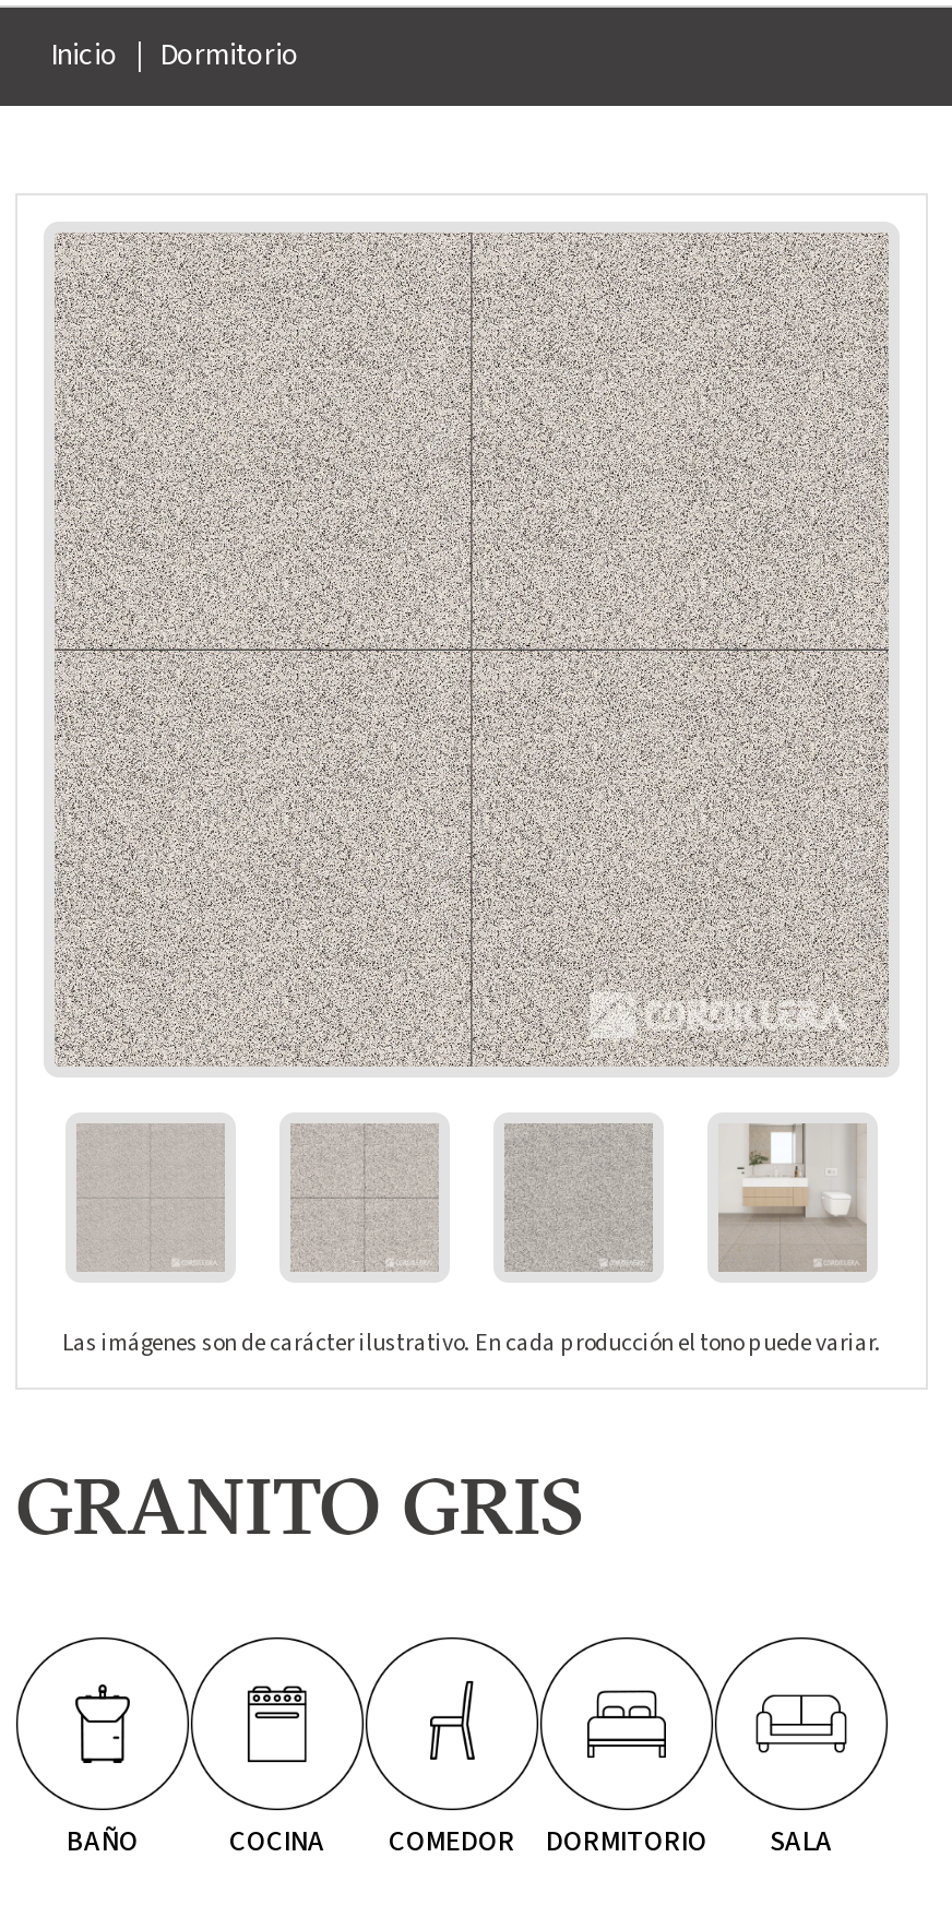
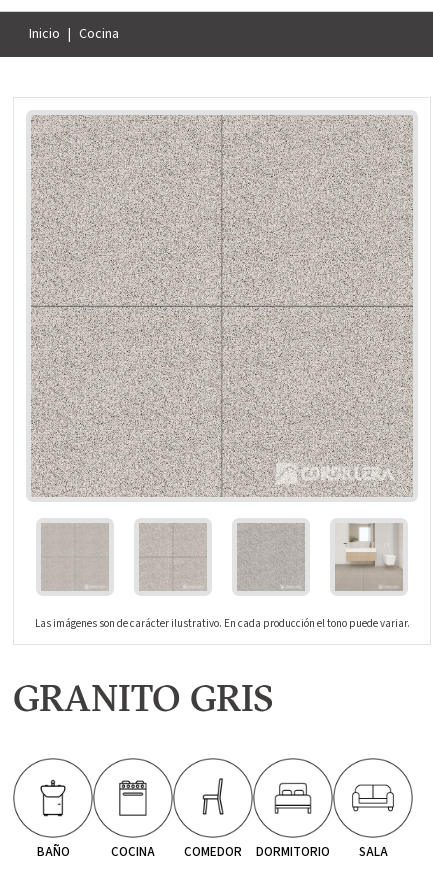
- Dormitorio
+ Cocina
